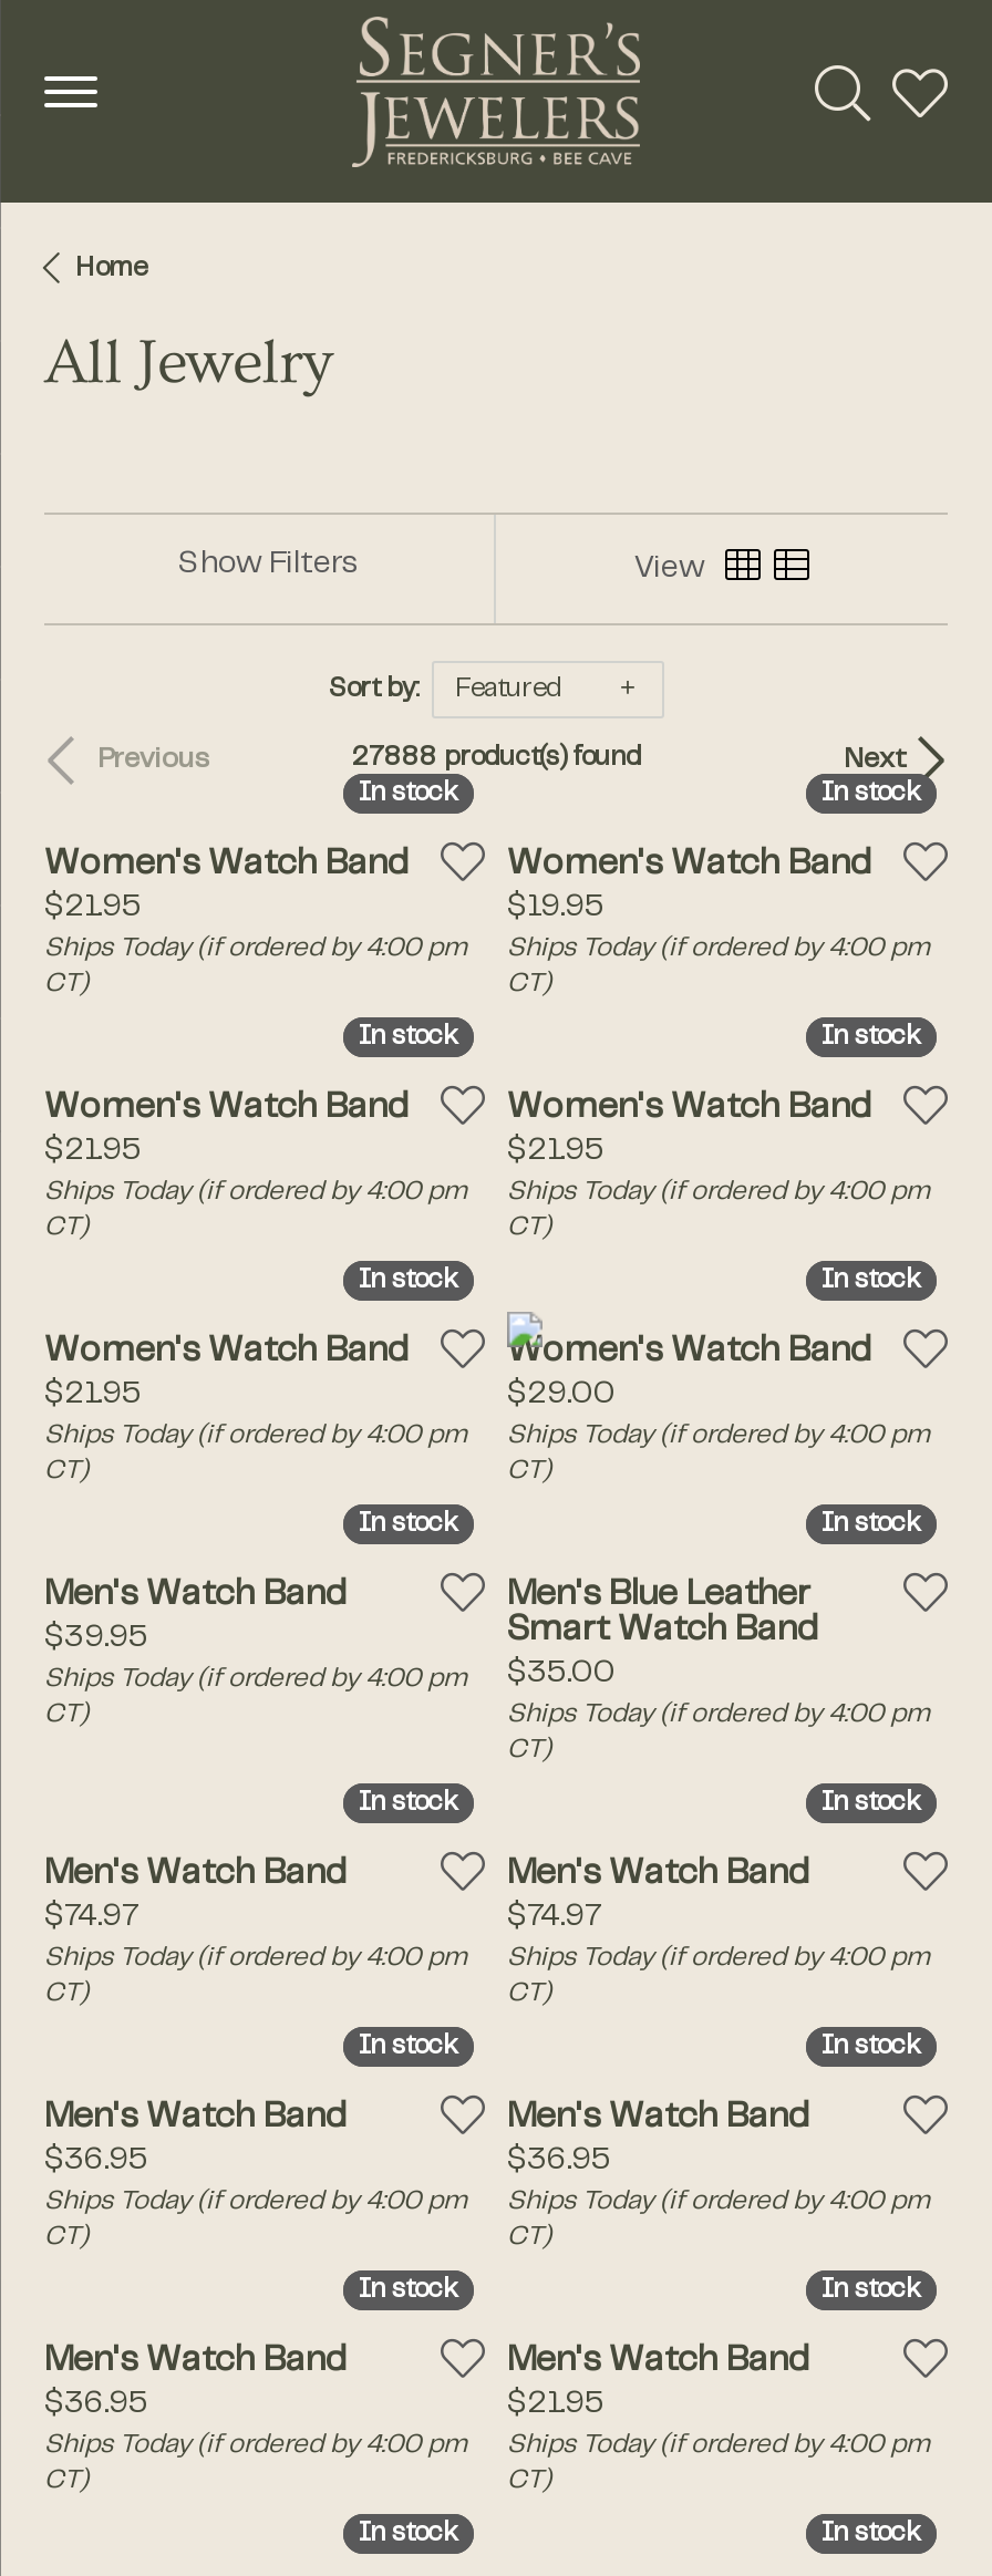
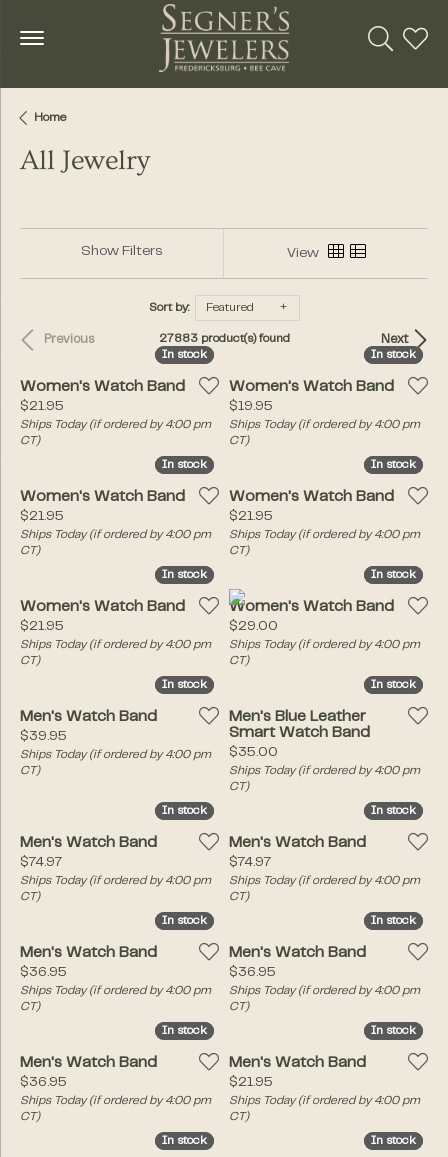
- 27888 product(s) found
+ 27883 product(s) found
